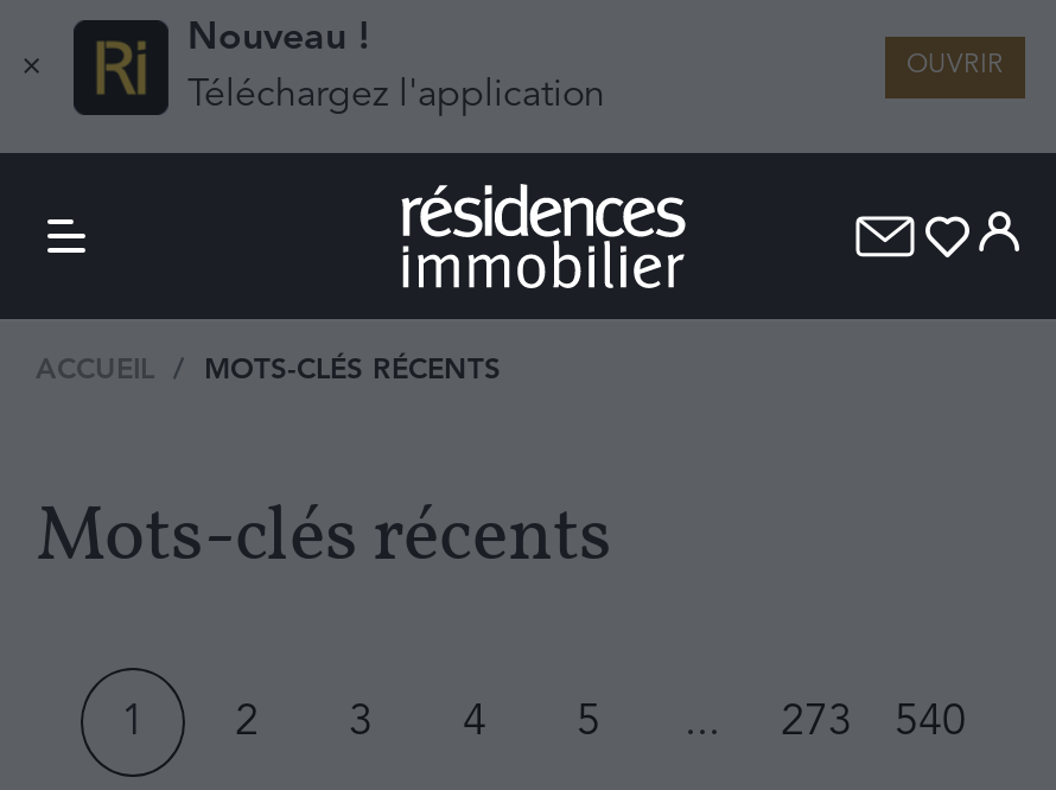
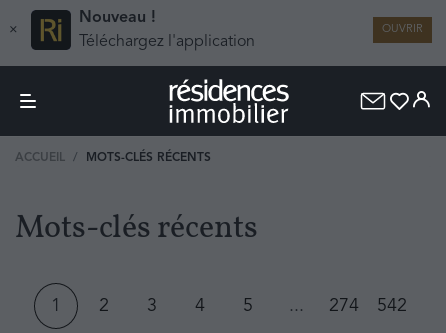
- 273
+ 274

- 540
+ 542
